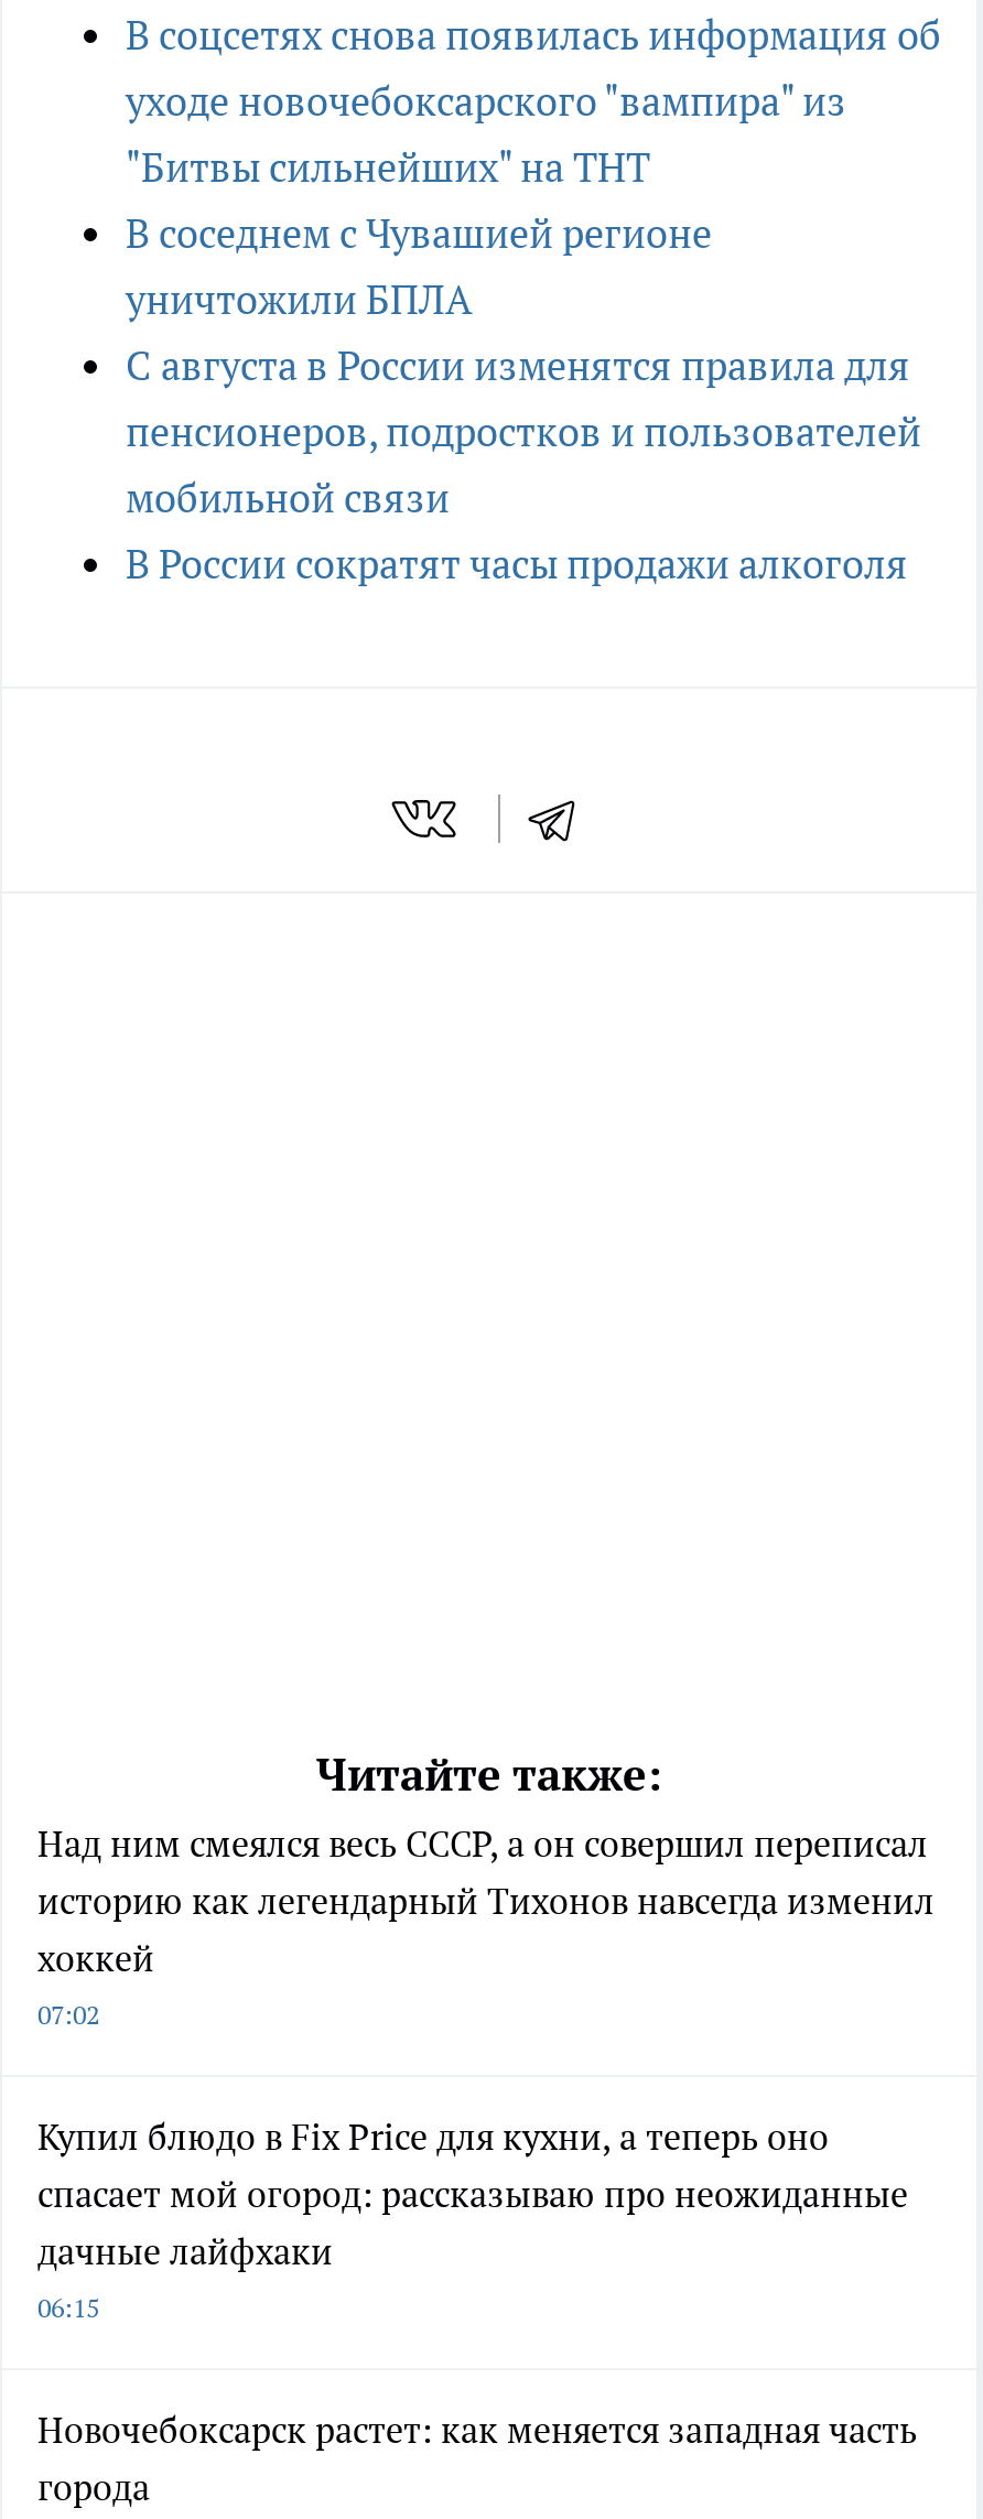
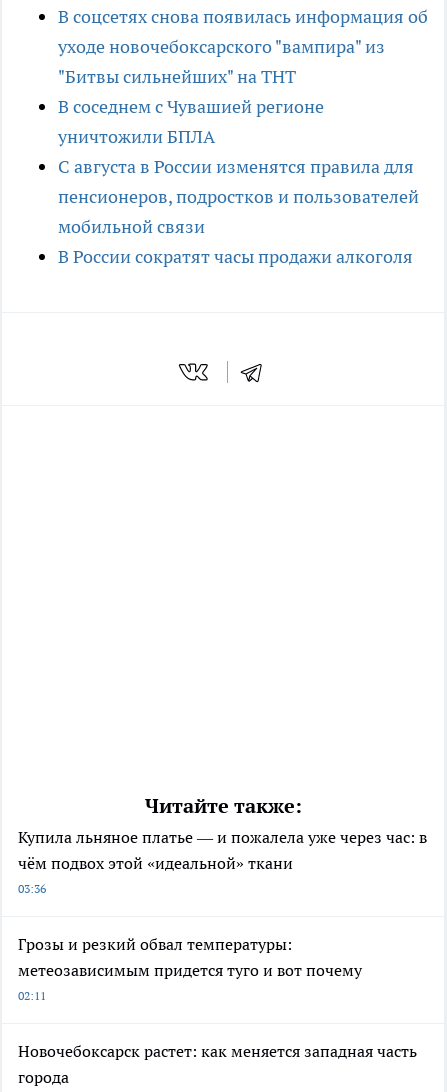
- Над ним смеялся весь СССР, а он совершил переписал
- историю как легендарный Тихонов навсегда изменил
- хоккей
- 07:02
+ Купила льняное платье — и пожалела уже через час: в
+ чём подвох этой «идеальной» ткани
+ 03:36

- Купил блюдо в Fix Price для кухни, а теперь оно
- спасает мой огород: рассказываю про неожиданные
- дачные лайфхаки
- 06:15
+ Грозы и резкий обвал температуры:
+ метеозависимым придется туго и вот почему
+ 02:11
